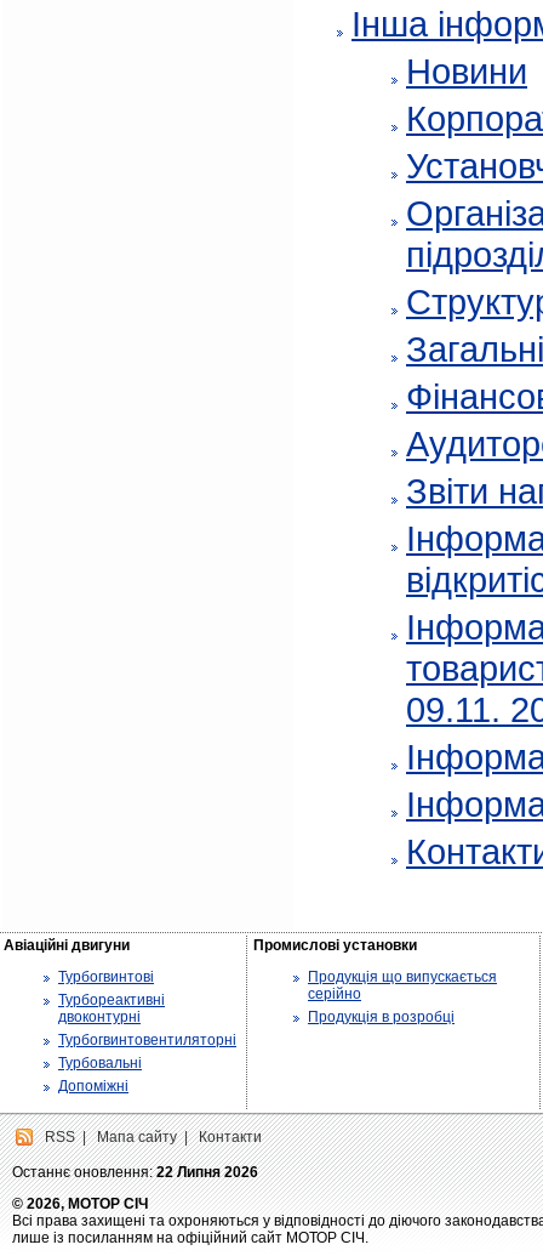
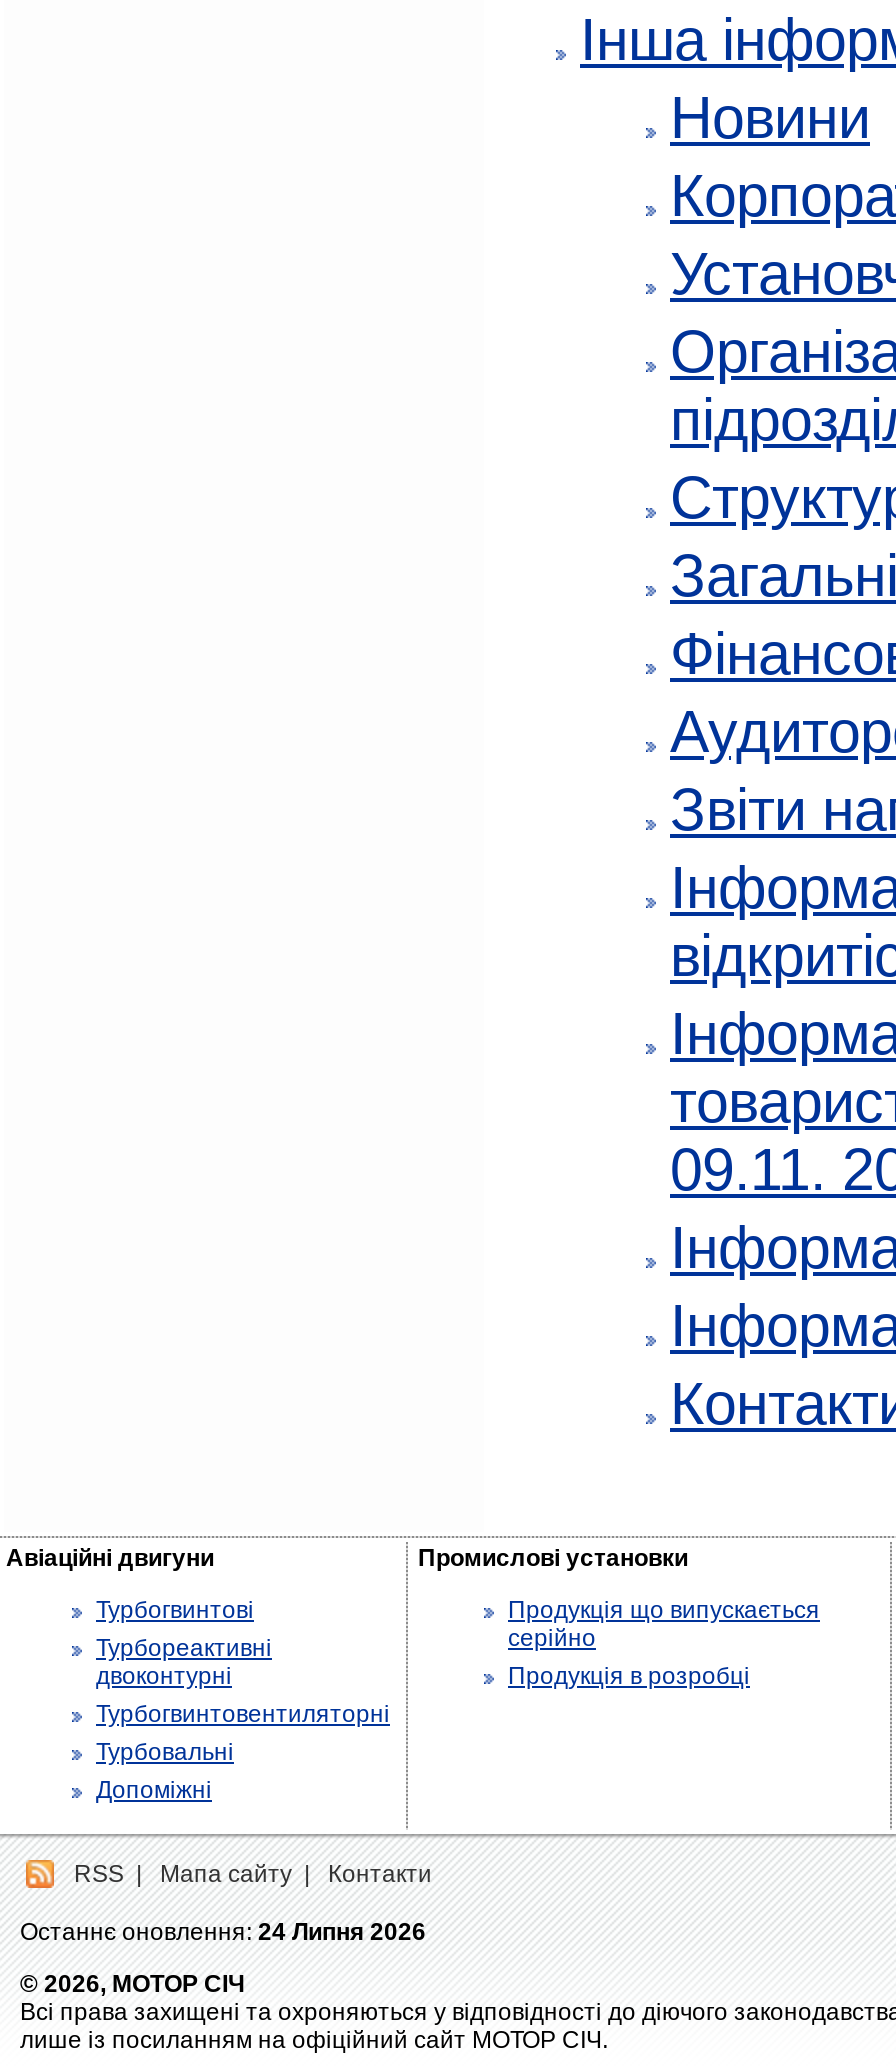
- Останнє оновлення: 22 Липня 2026
+ Останнє оновлення: 24 Липня 2026
